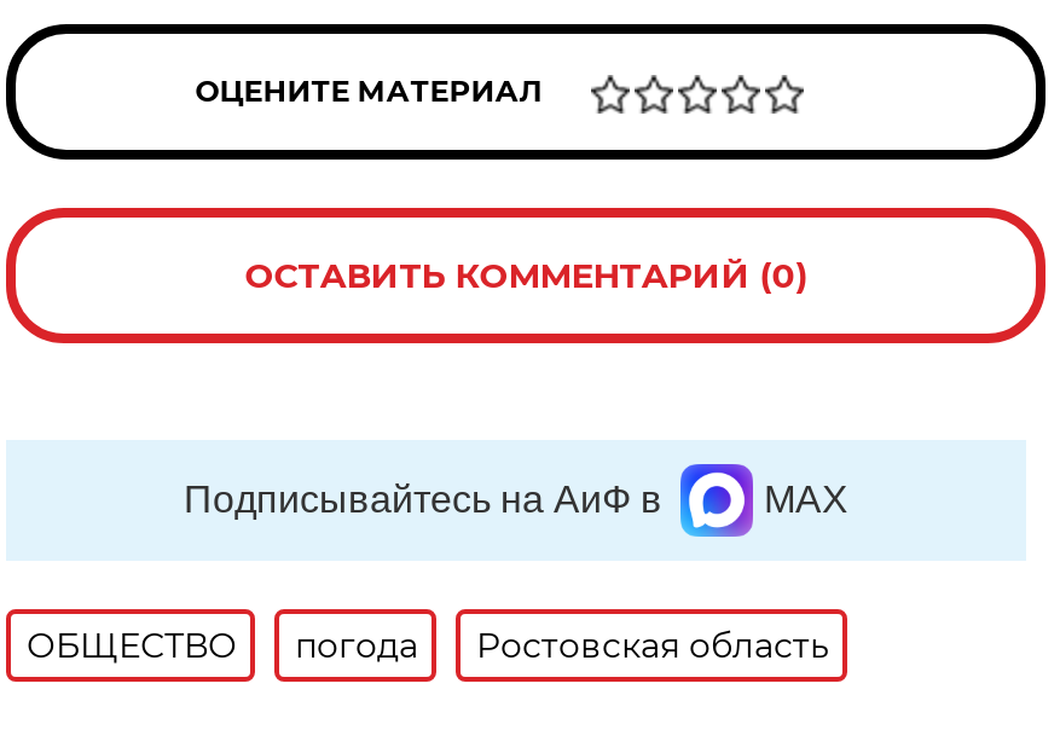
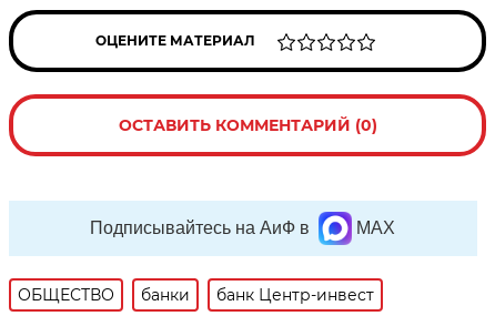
- погода
- Ростовская область
+ банки
+ банк Центр-инвест
